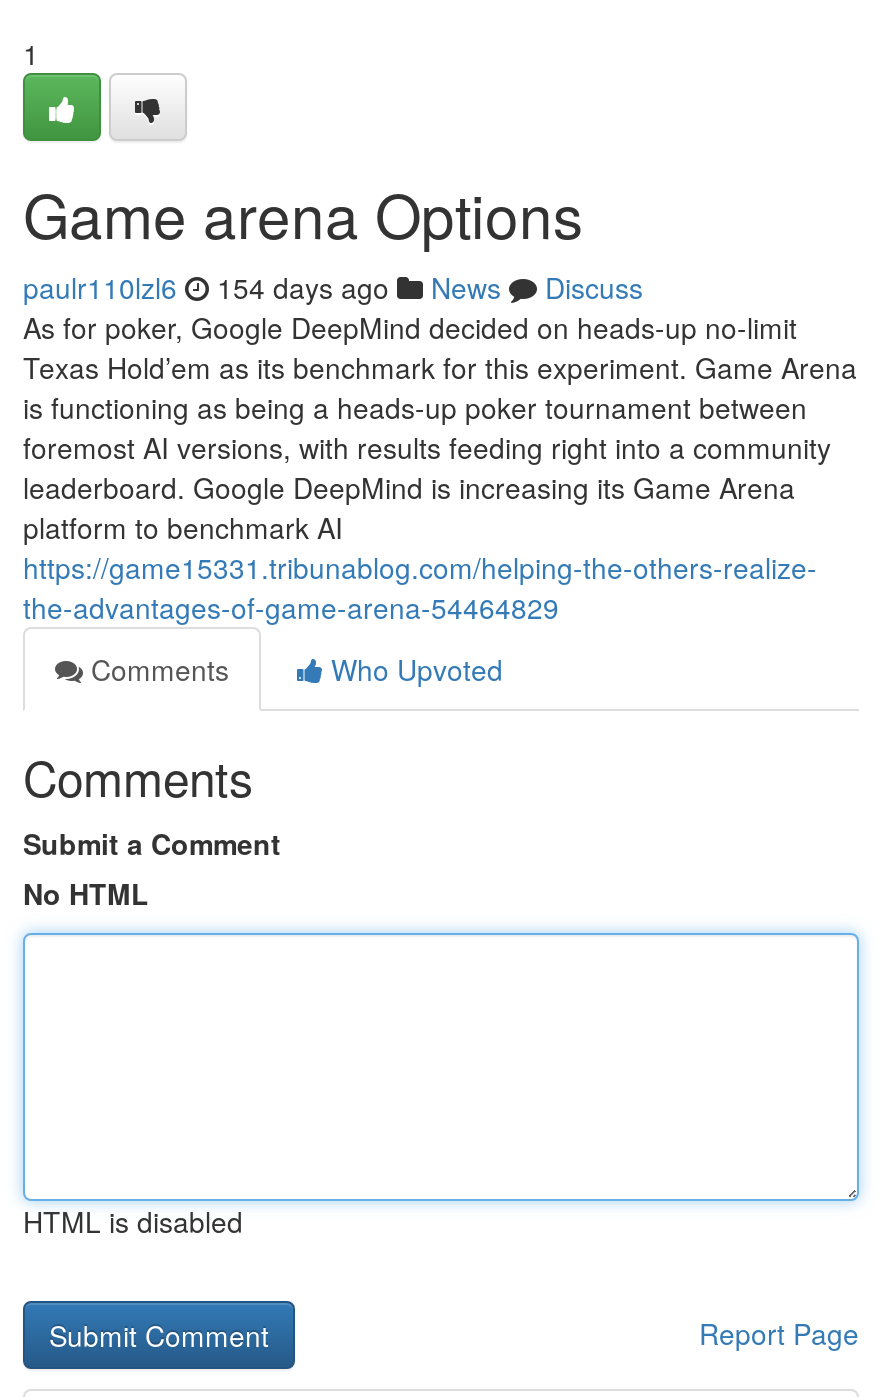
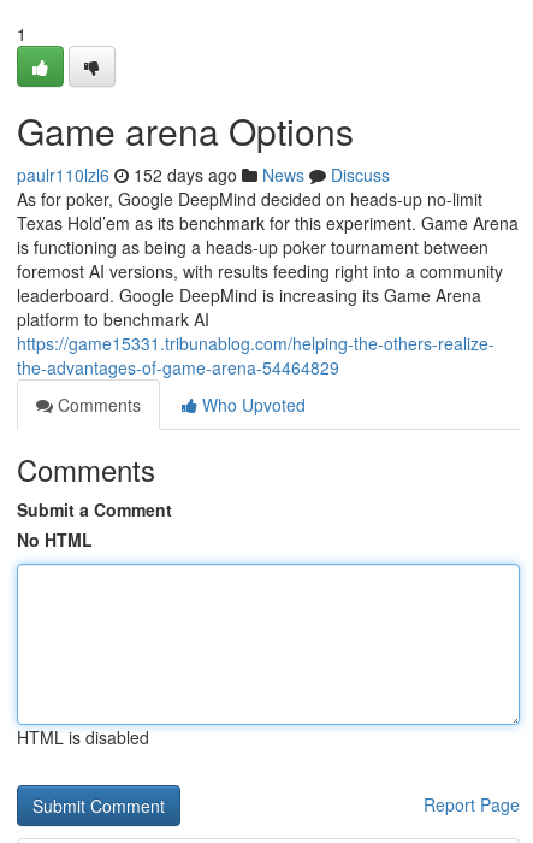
- paulr110lzl6 154 days ago News Discuss
+ paulr110lzl6 152 days ago News Discuss
